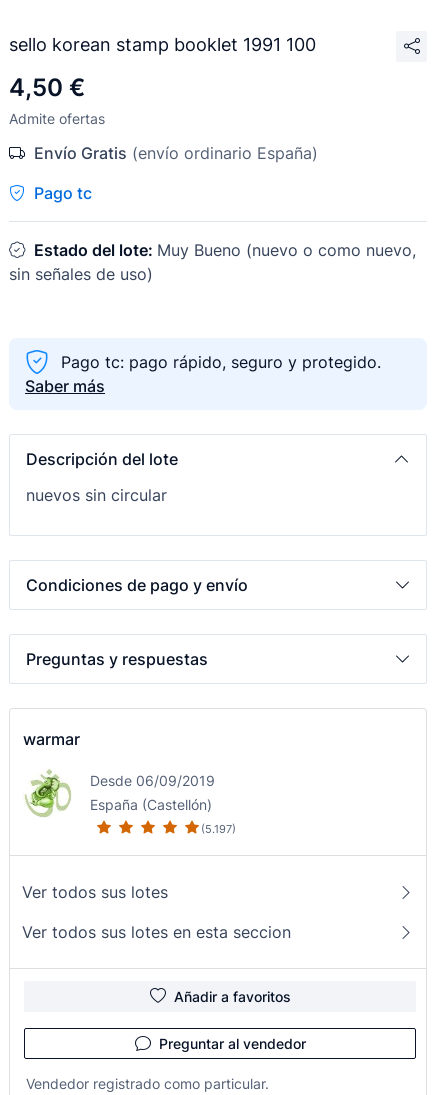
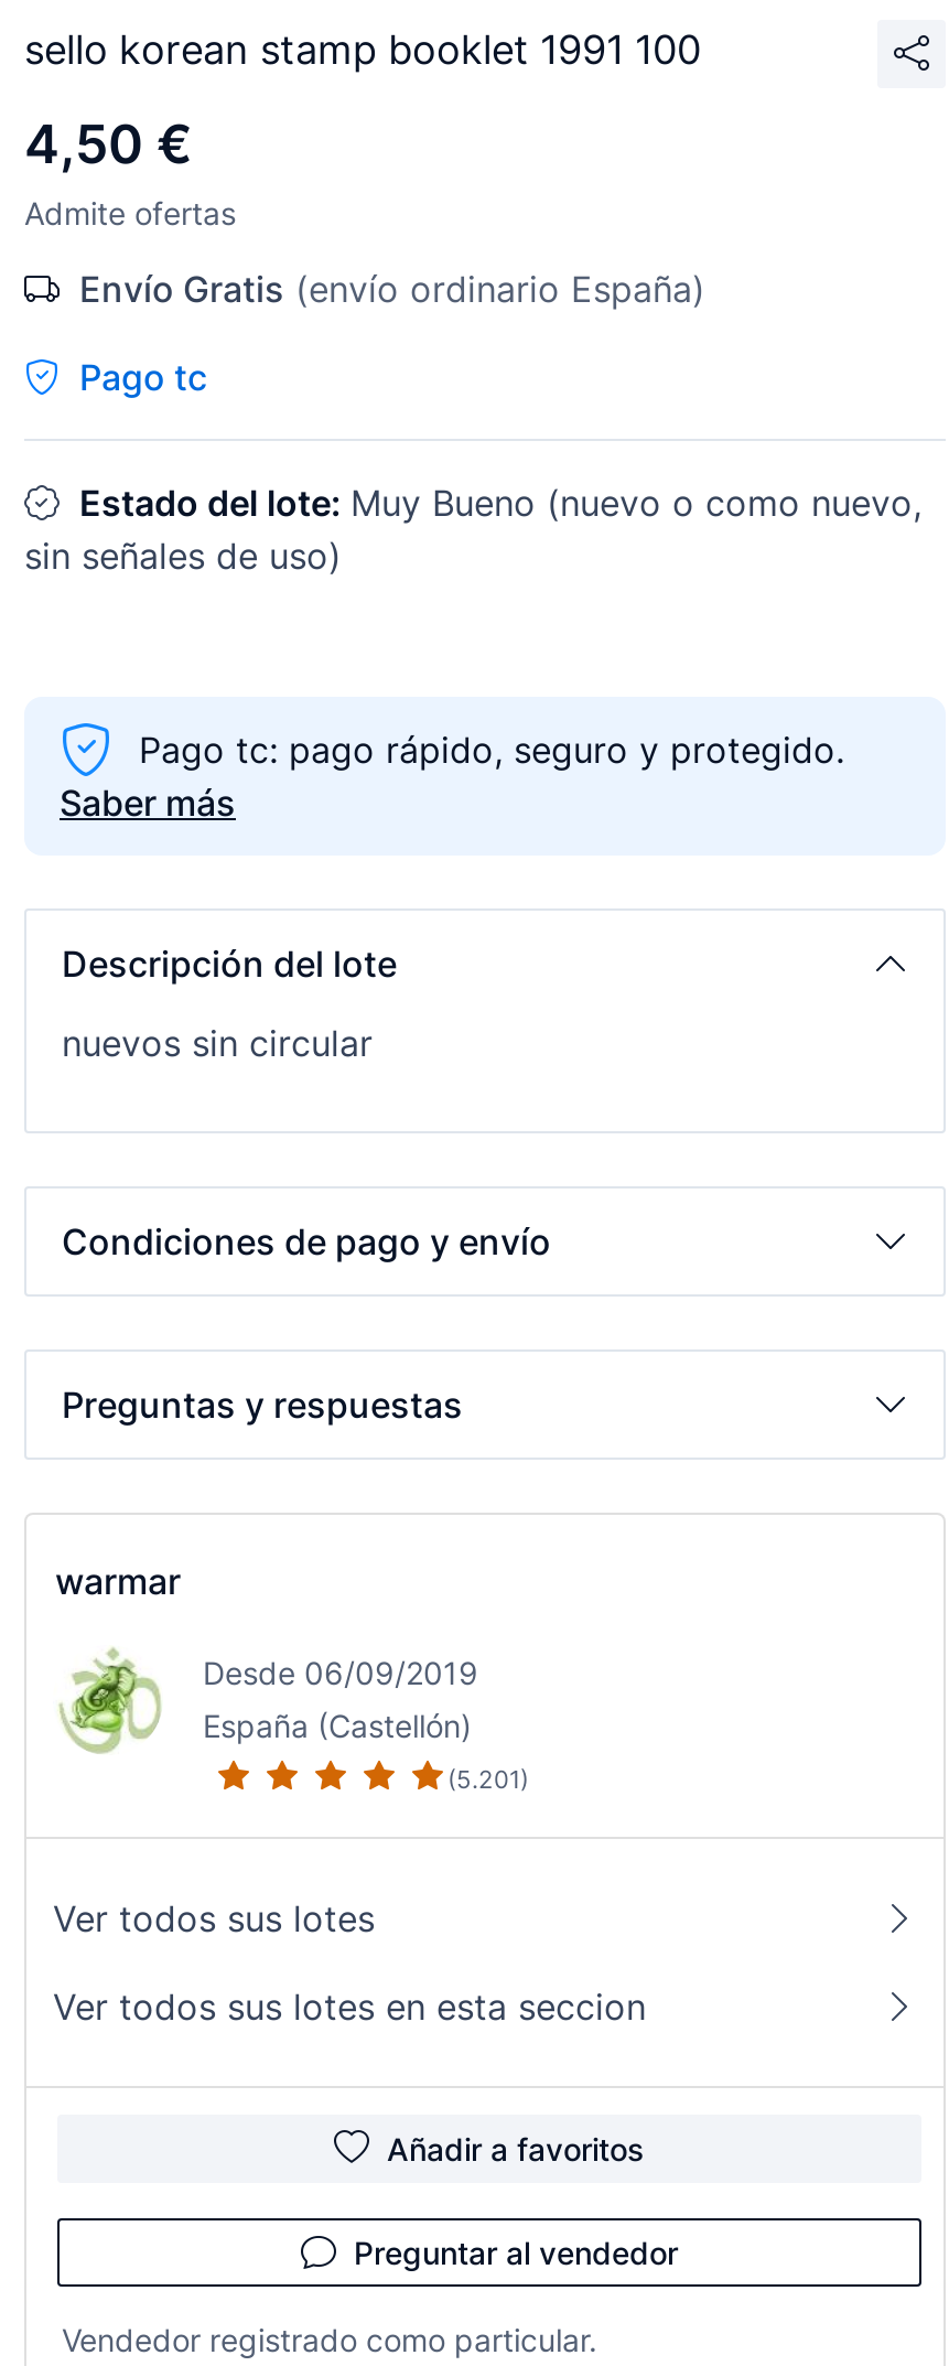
- (5.197)
+ (5.201)
